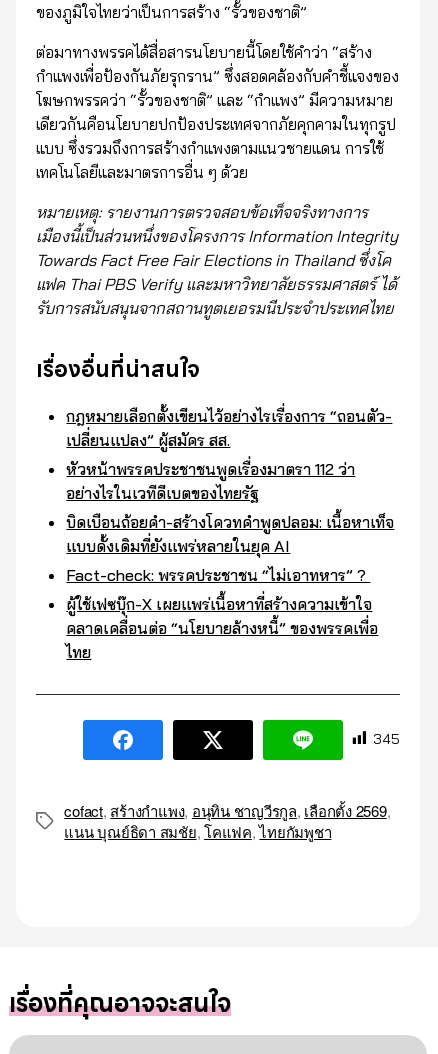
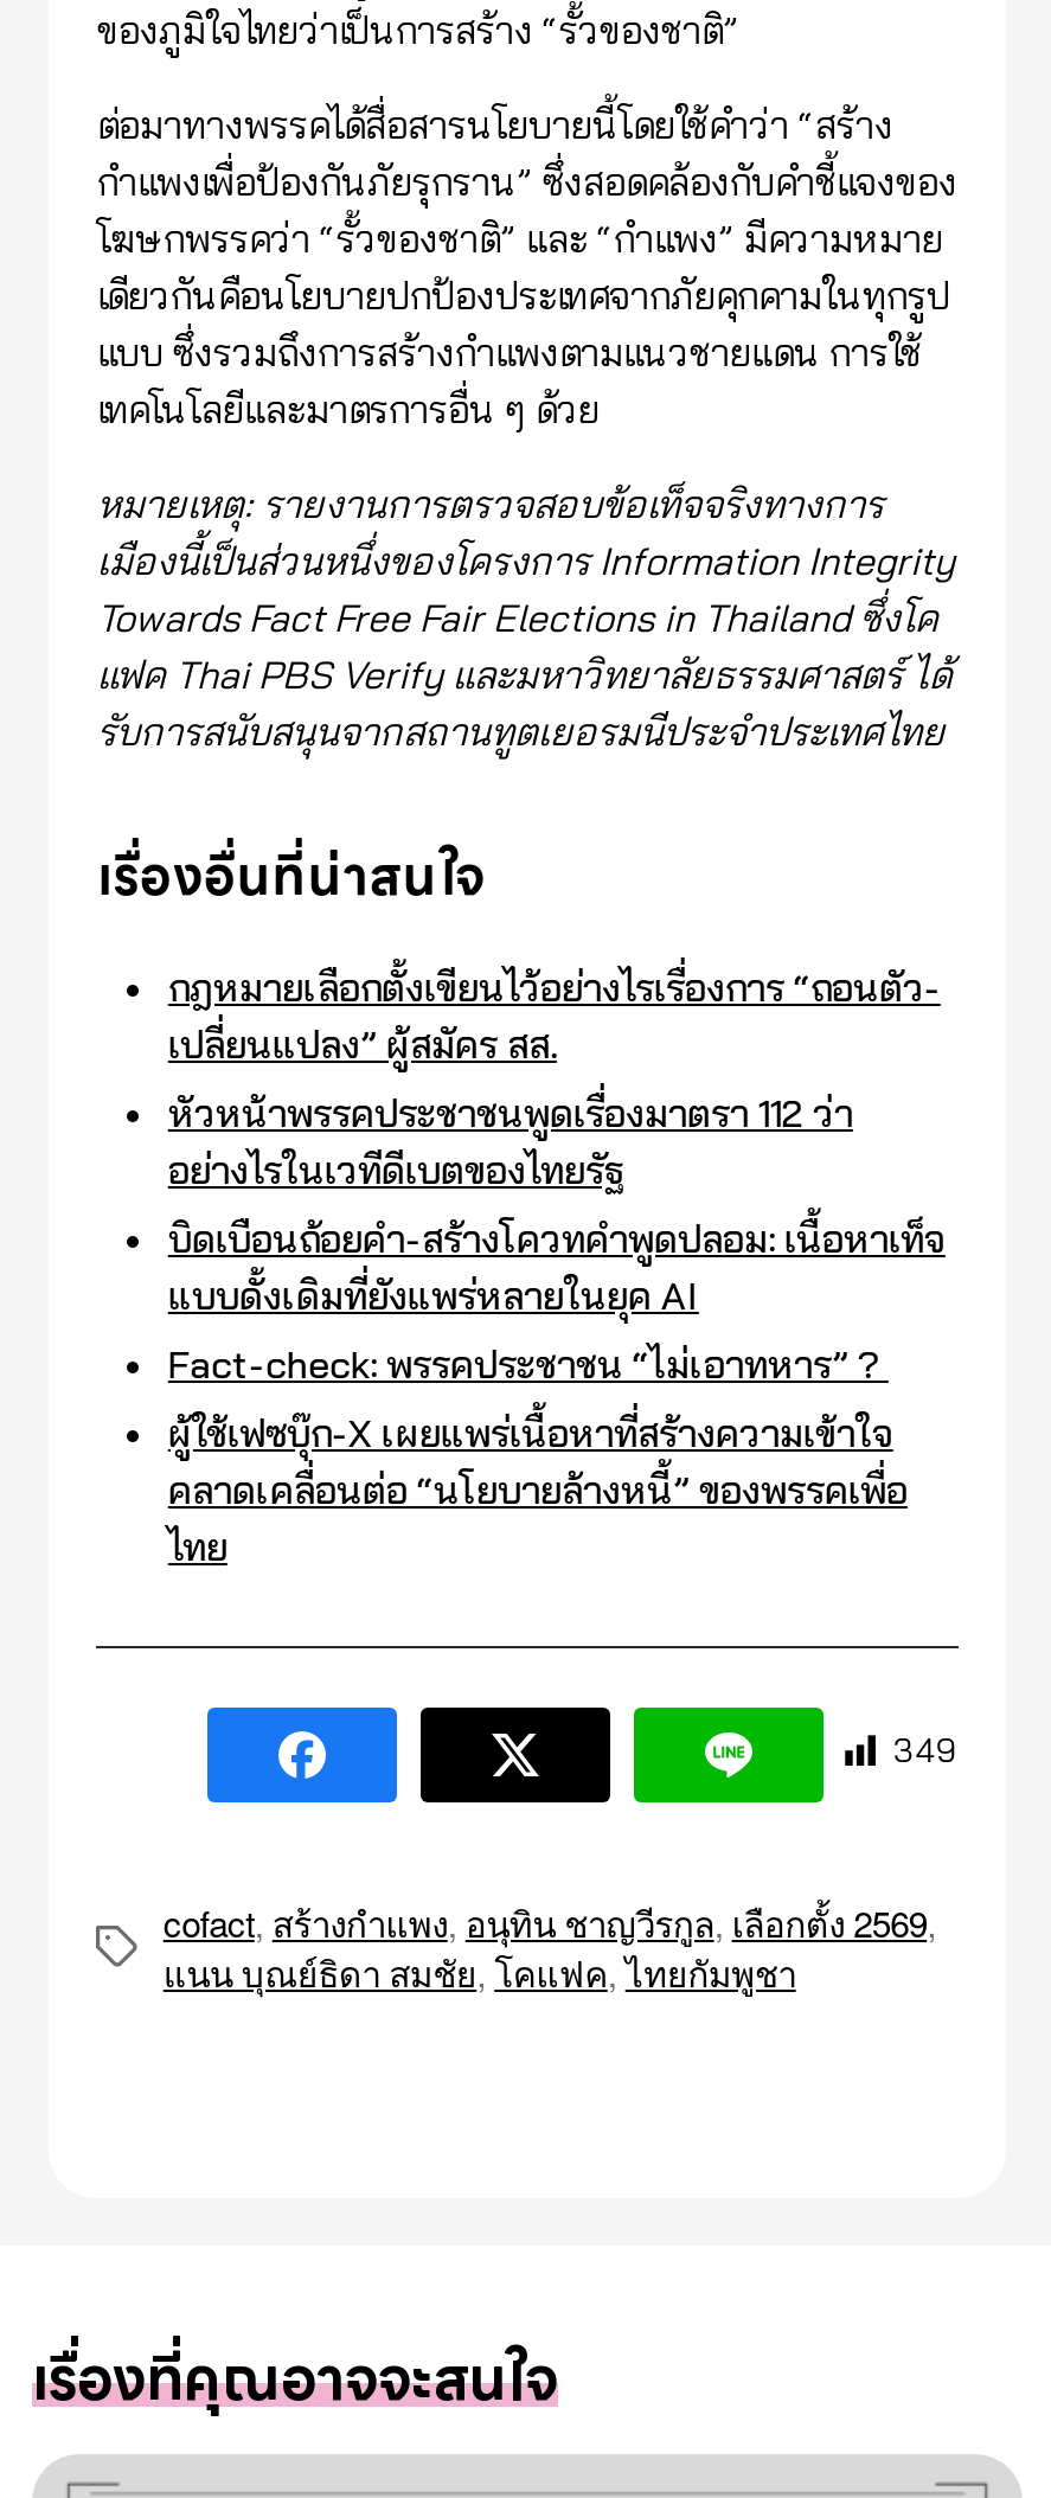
- 345
+ 349
